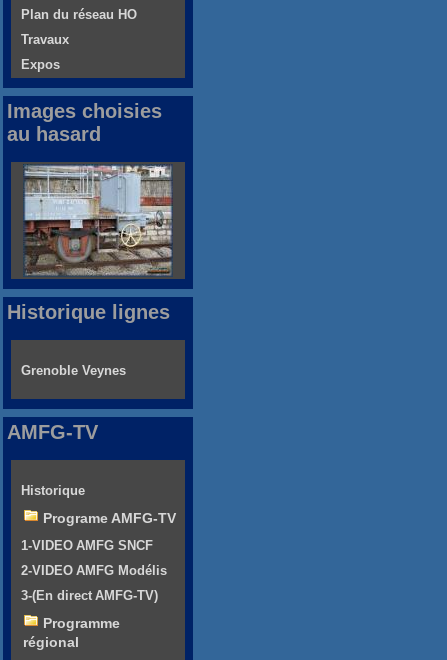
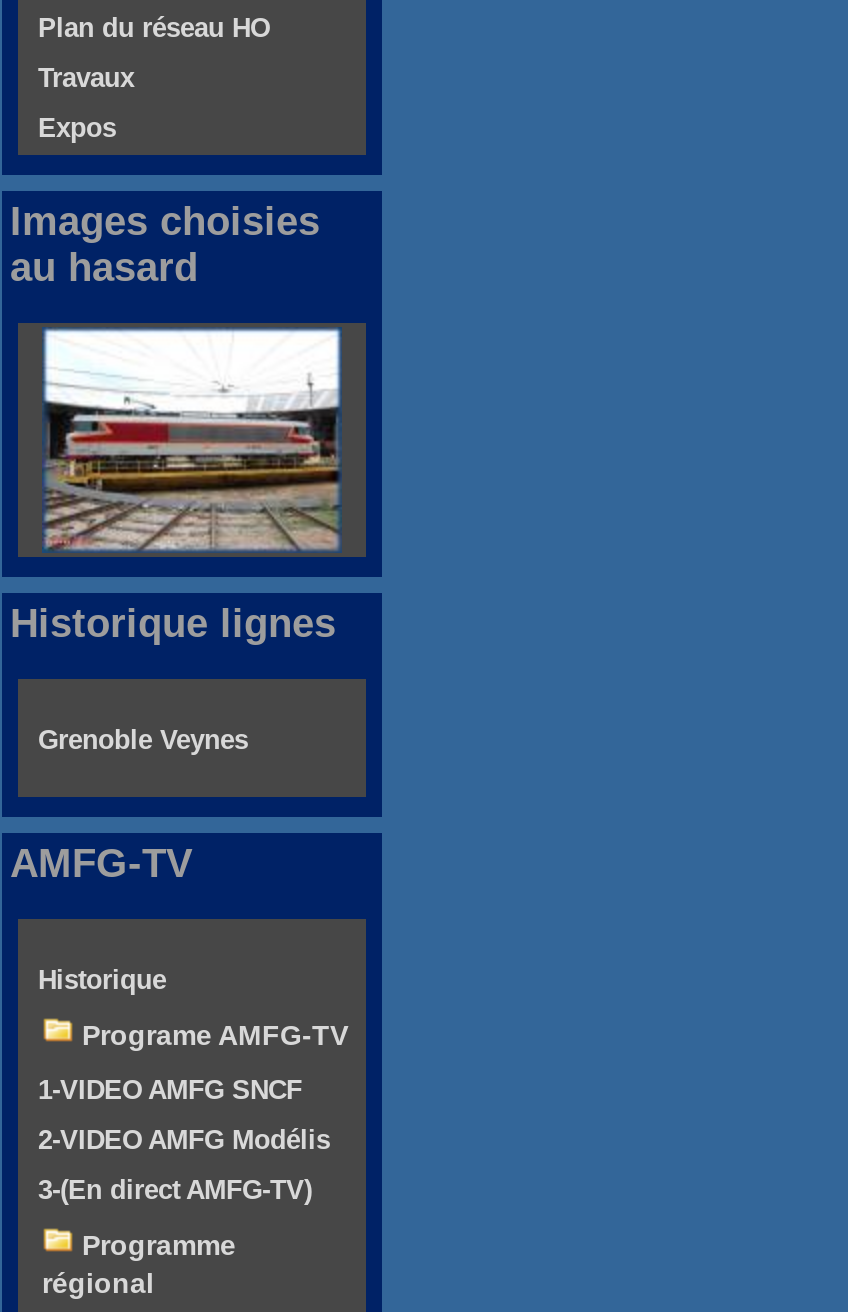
- [image]
+ [image]
